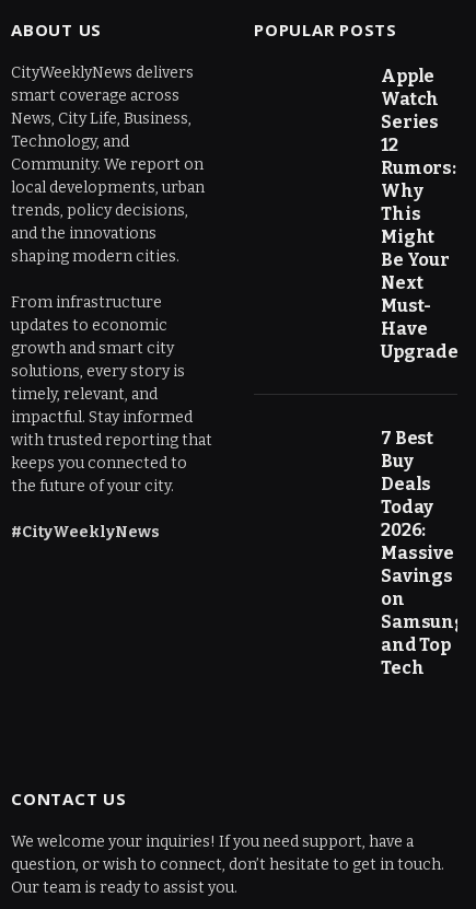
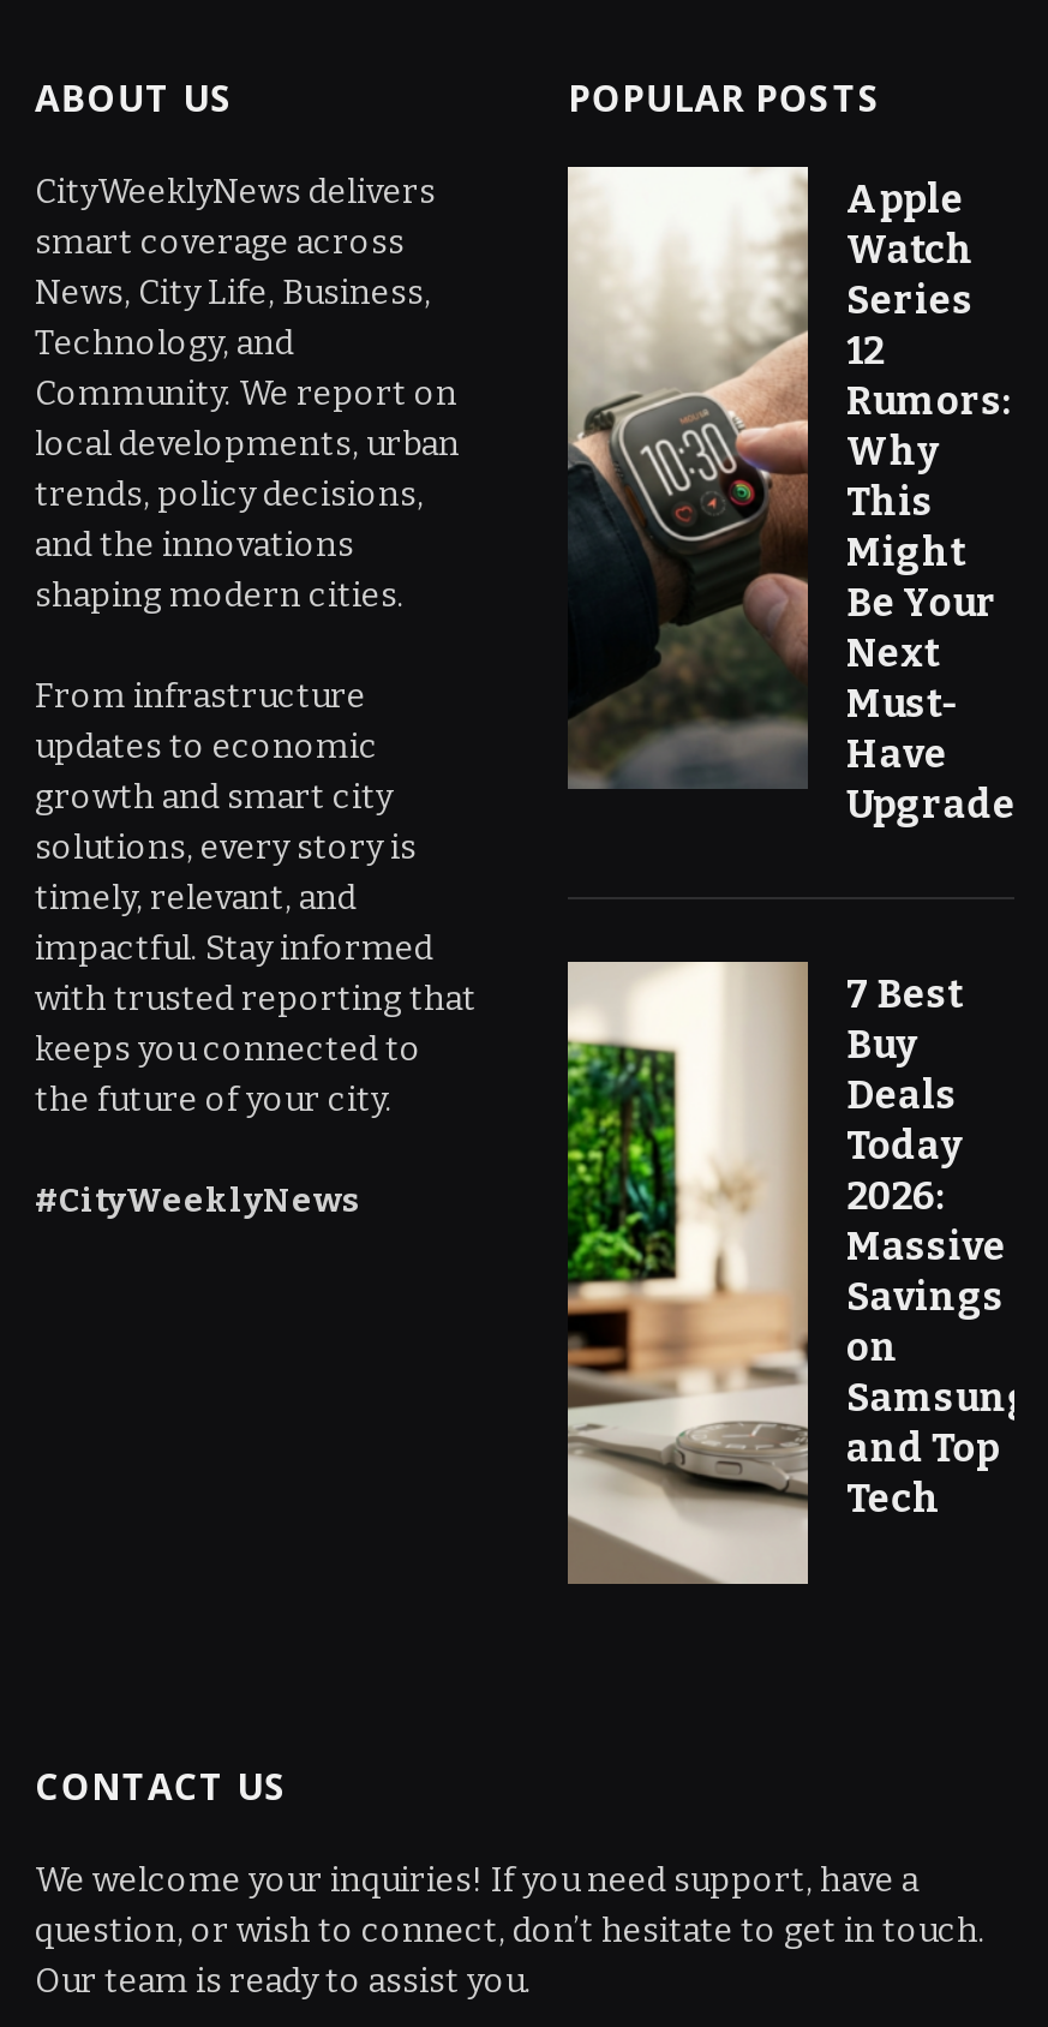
+ [image]

+ [image]
